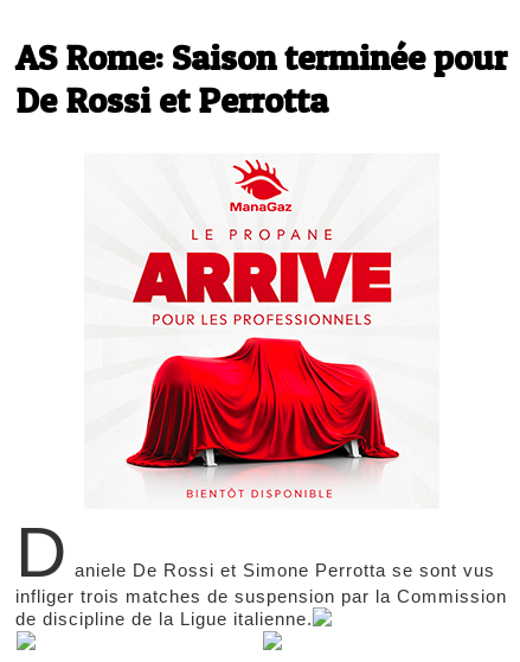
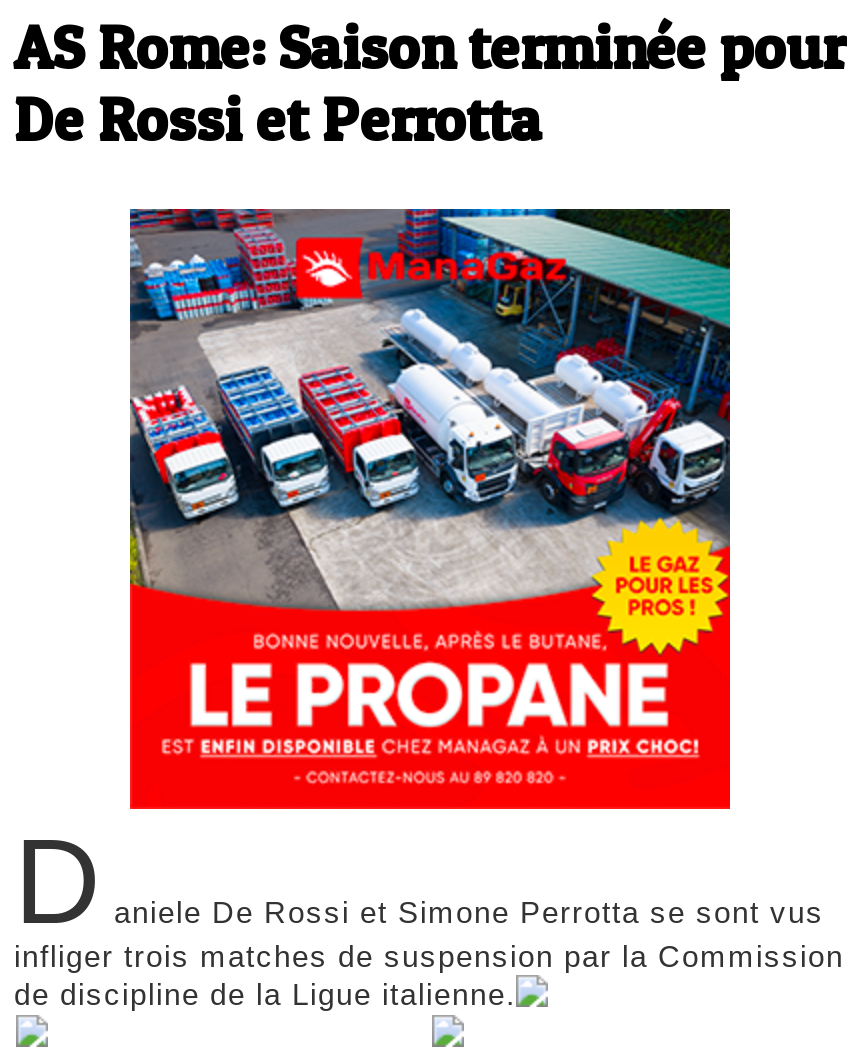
- [image]
+ [image]
